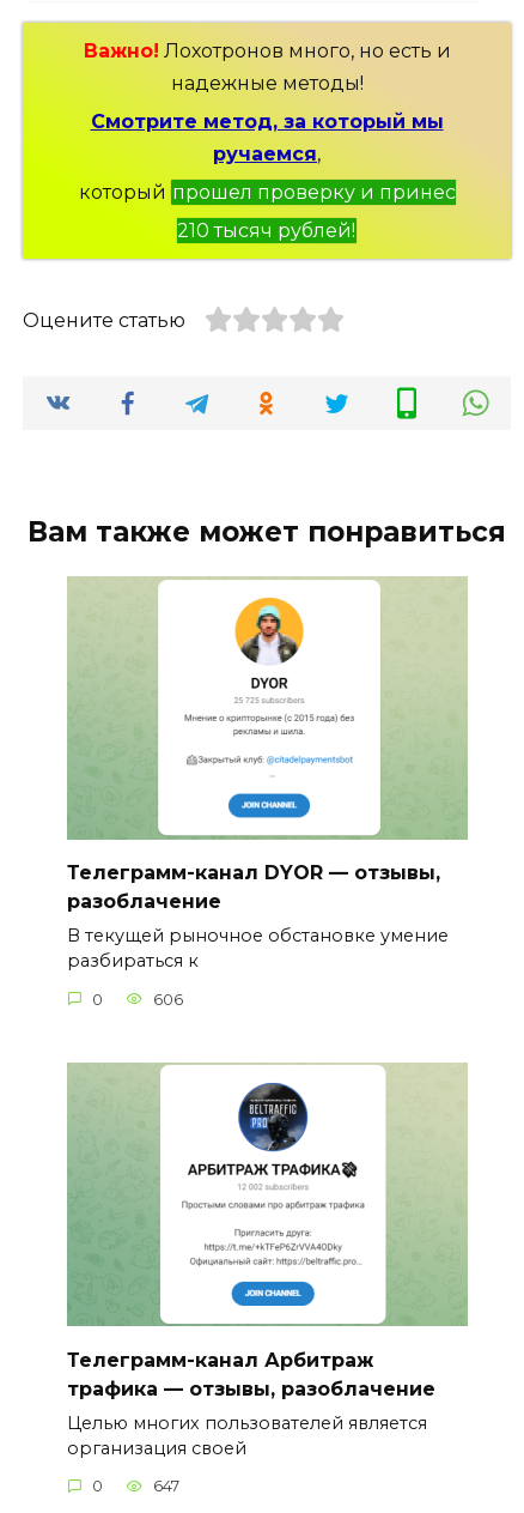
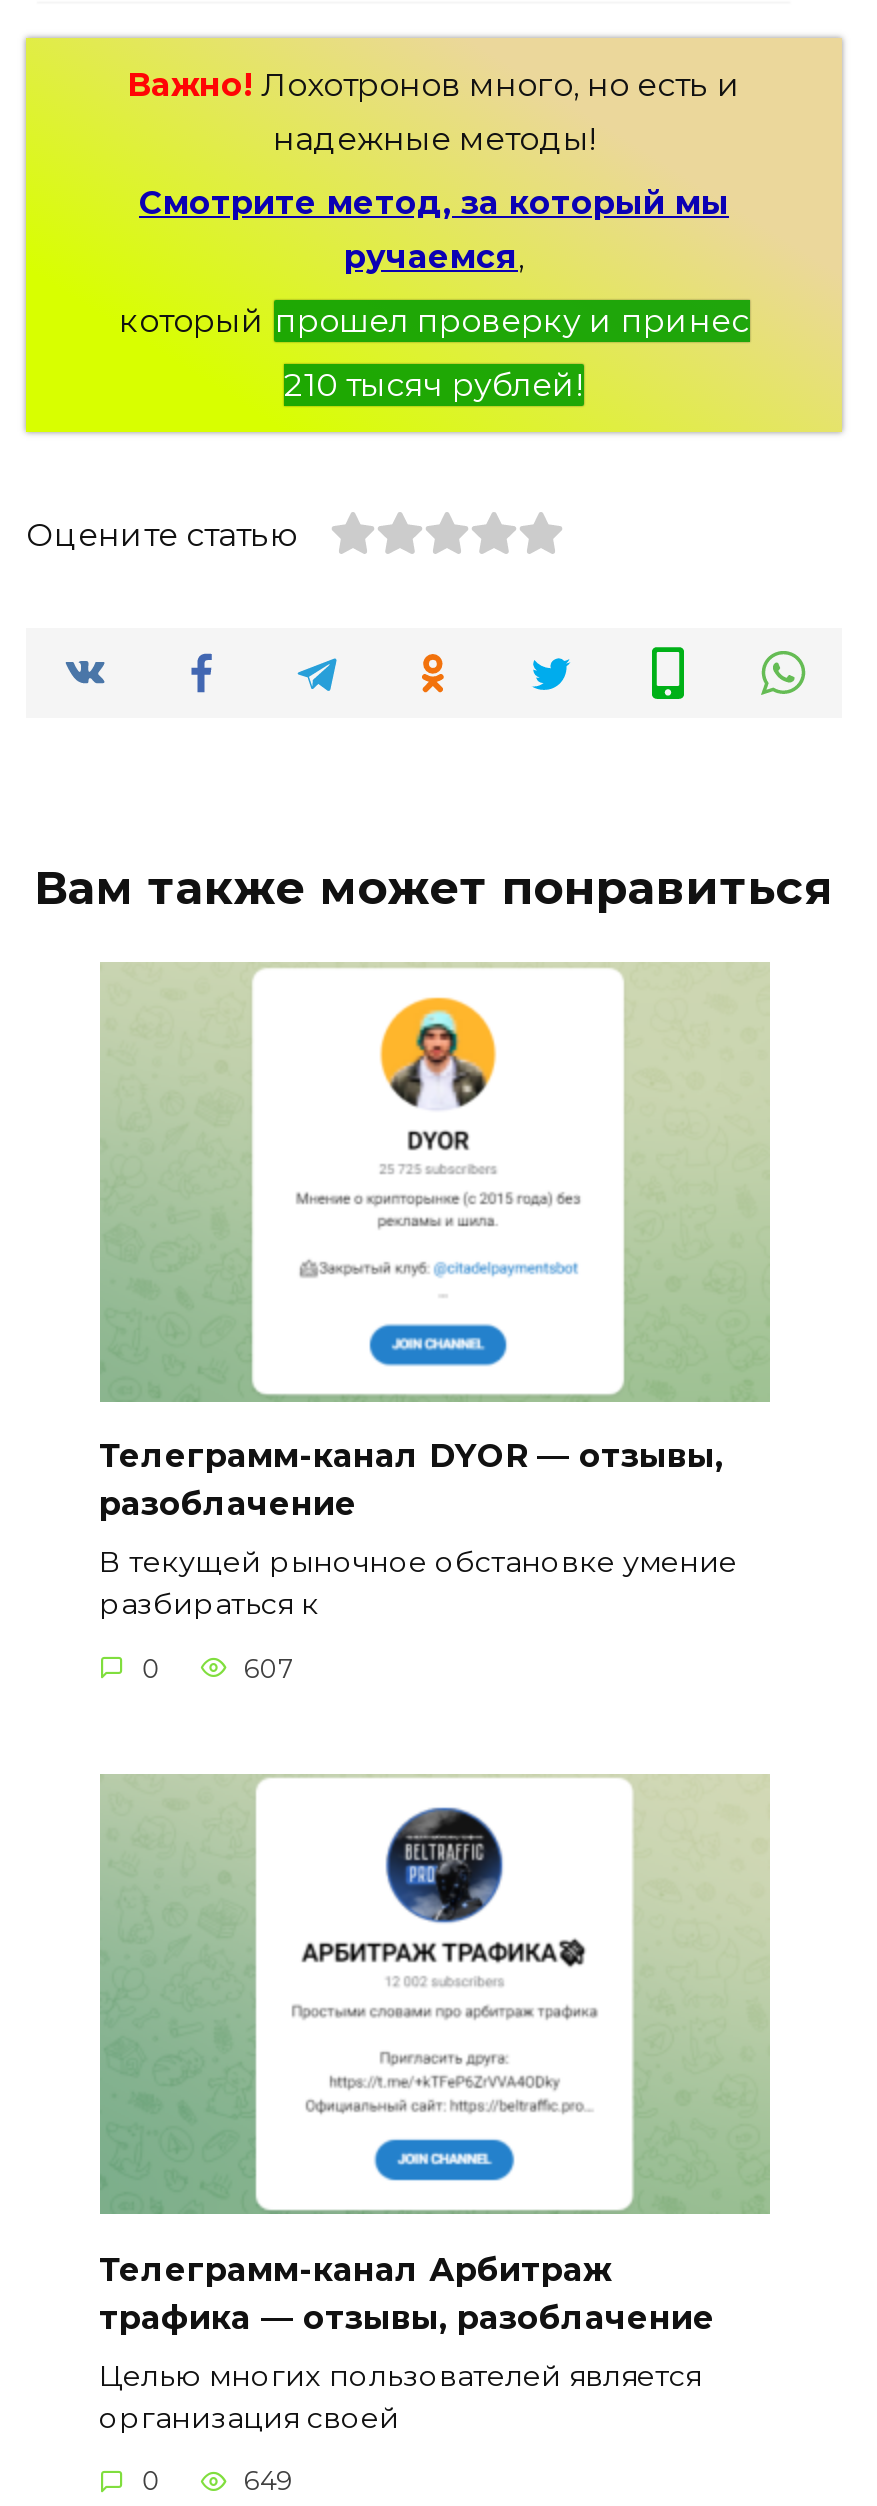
- 606
+ 607

- 647
+ 649
